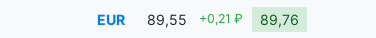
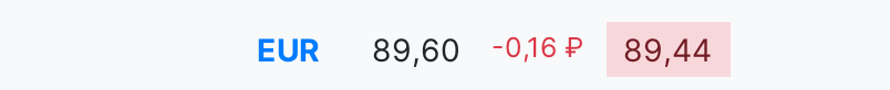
- 89,55
+ 89,60

- +0,21 ₽
+ -0,16 ₽

- 89,76
+ 89,44
